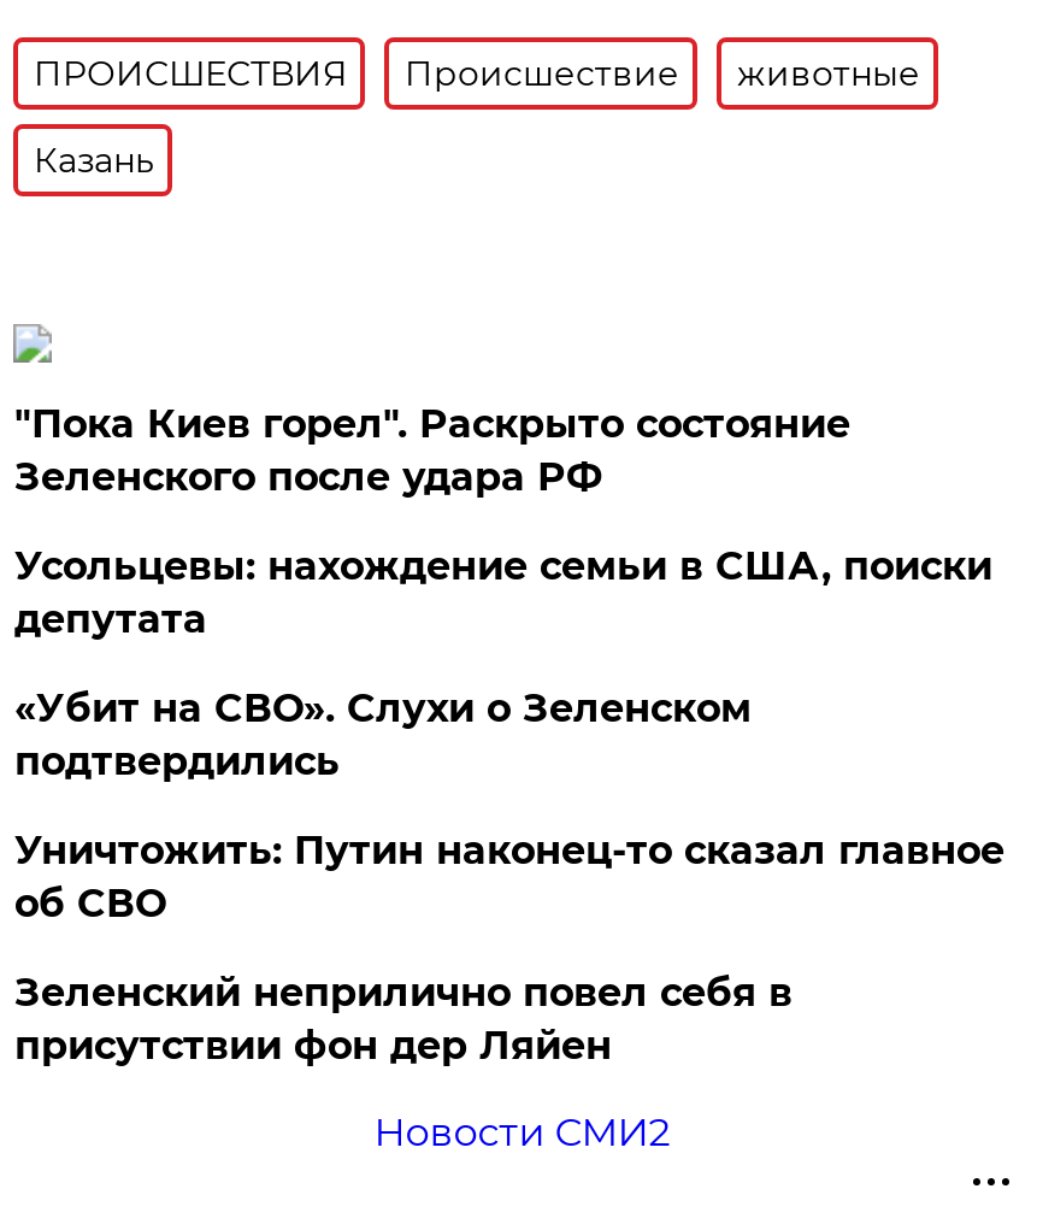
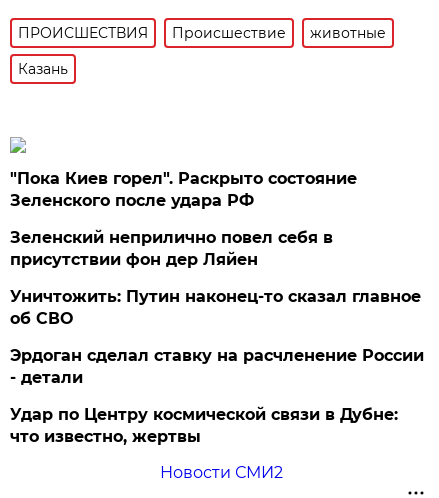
- Усольцевы: нахождение семьи в США, поиски
- депутата
- «Убит на СВО». Слухи о Зеленском
- подтвердились

moved down: Уничтожить: Путин наконец-то сказал главное | об СВО

moved up: Зеленский неприлично повел cебя в | присутствии фон дер Ляйен

+ Эрдоган сделал ставку на расчленение России
+ - детали
+ Удар по Центру космической связи в Дубне:
+ что известно, жертвы
